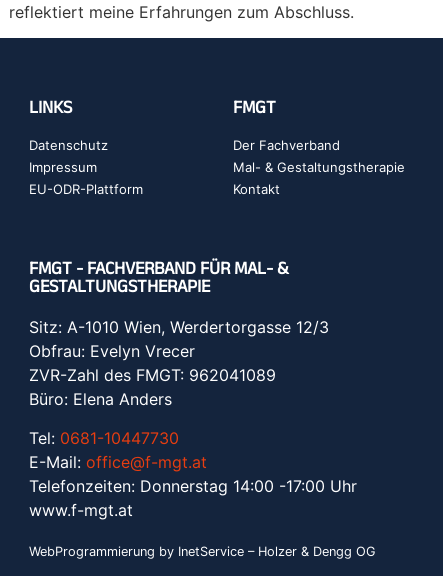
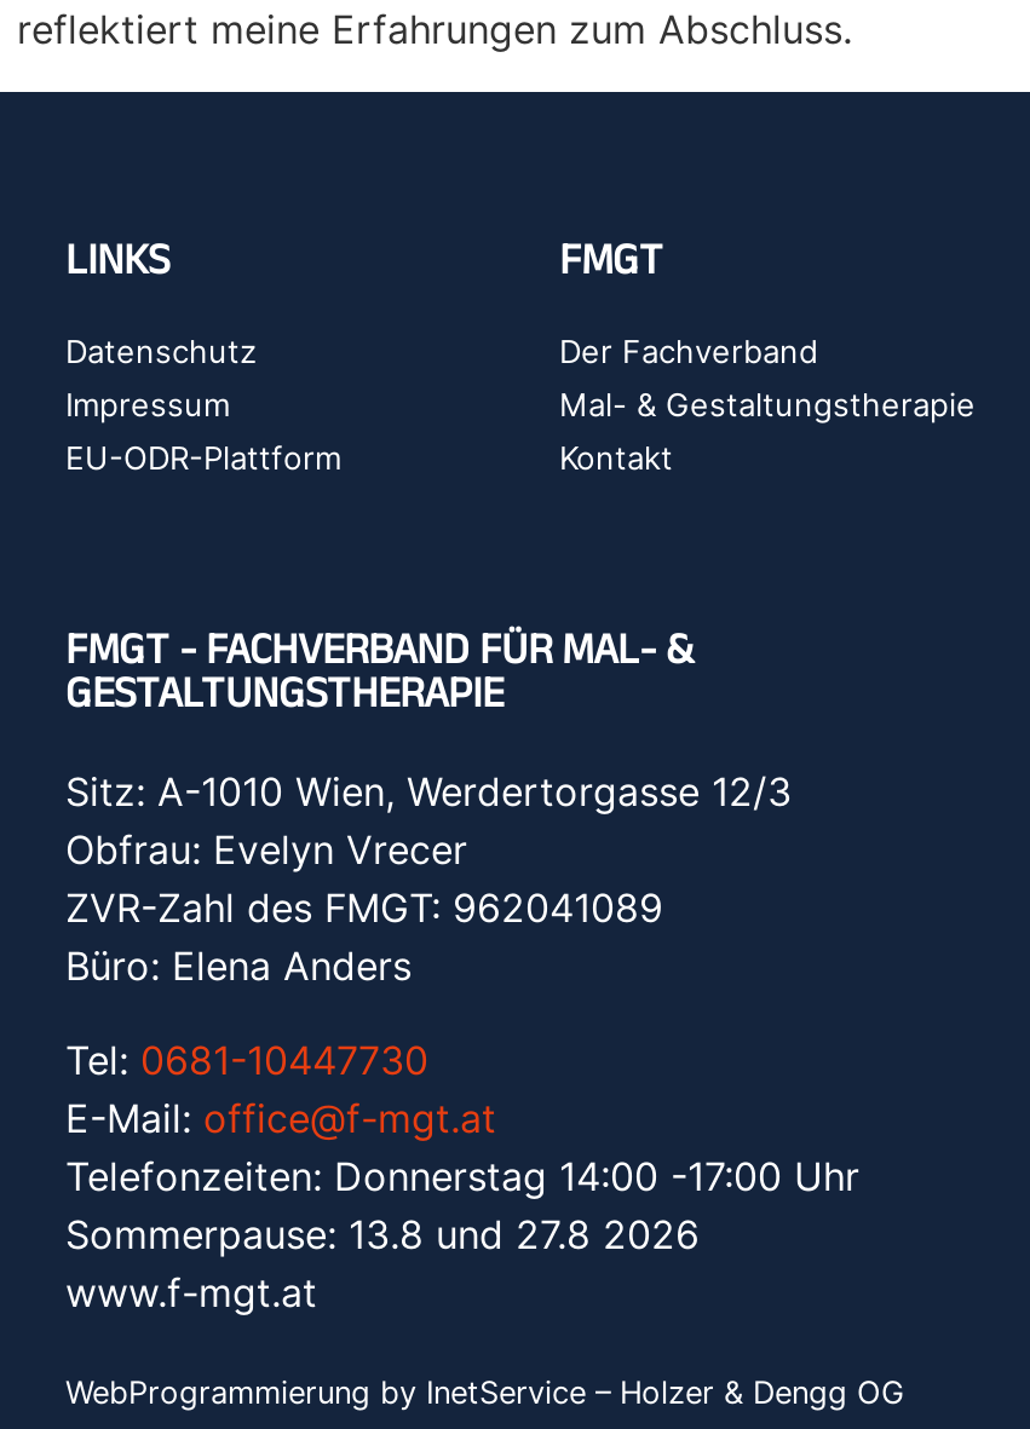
+ Sommerpause: 13.8 und 27.8 2026
